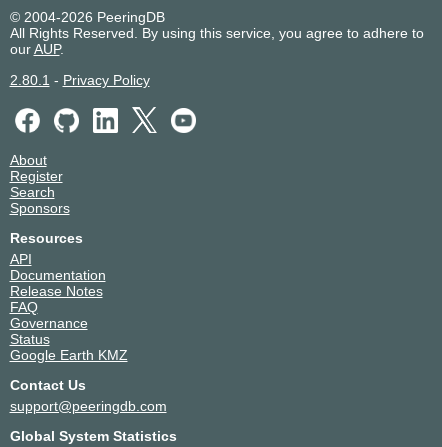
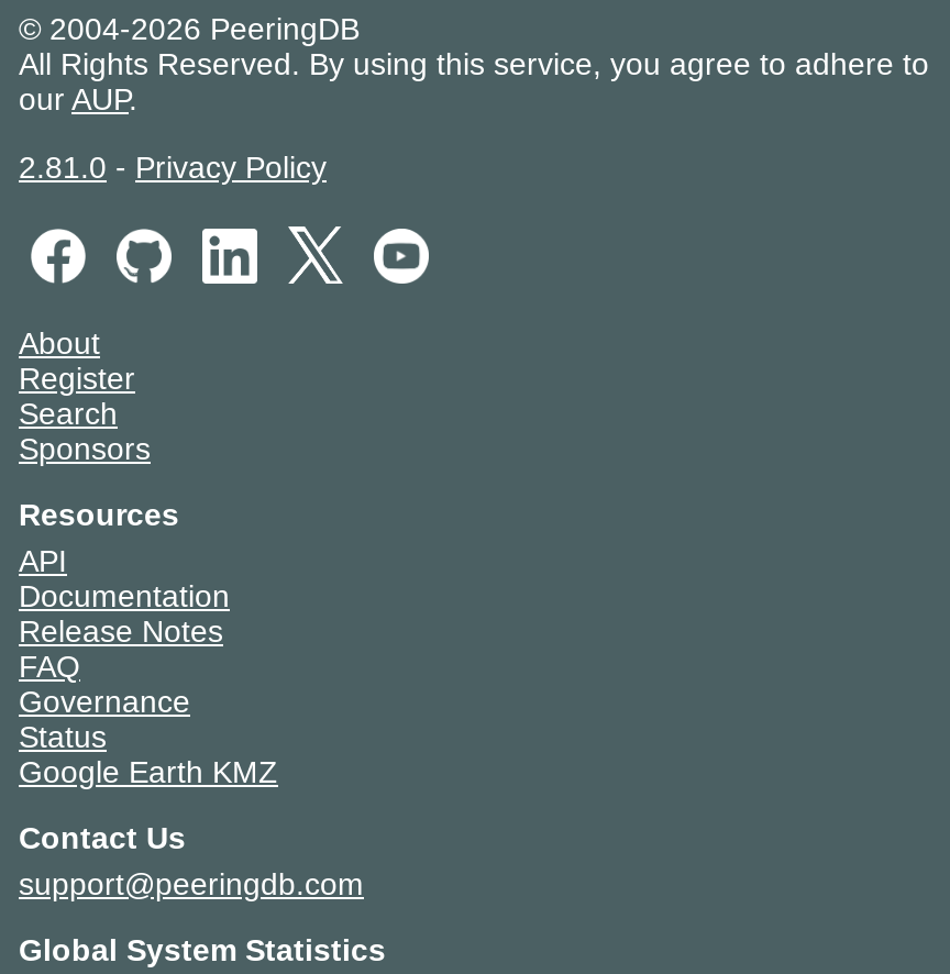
- 2.80.1 - Privacy Policy
+ 2.81.0 - Privacy Policy
